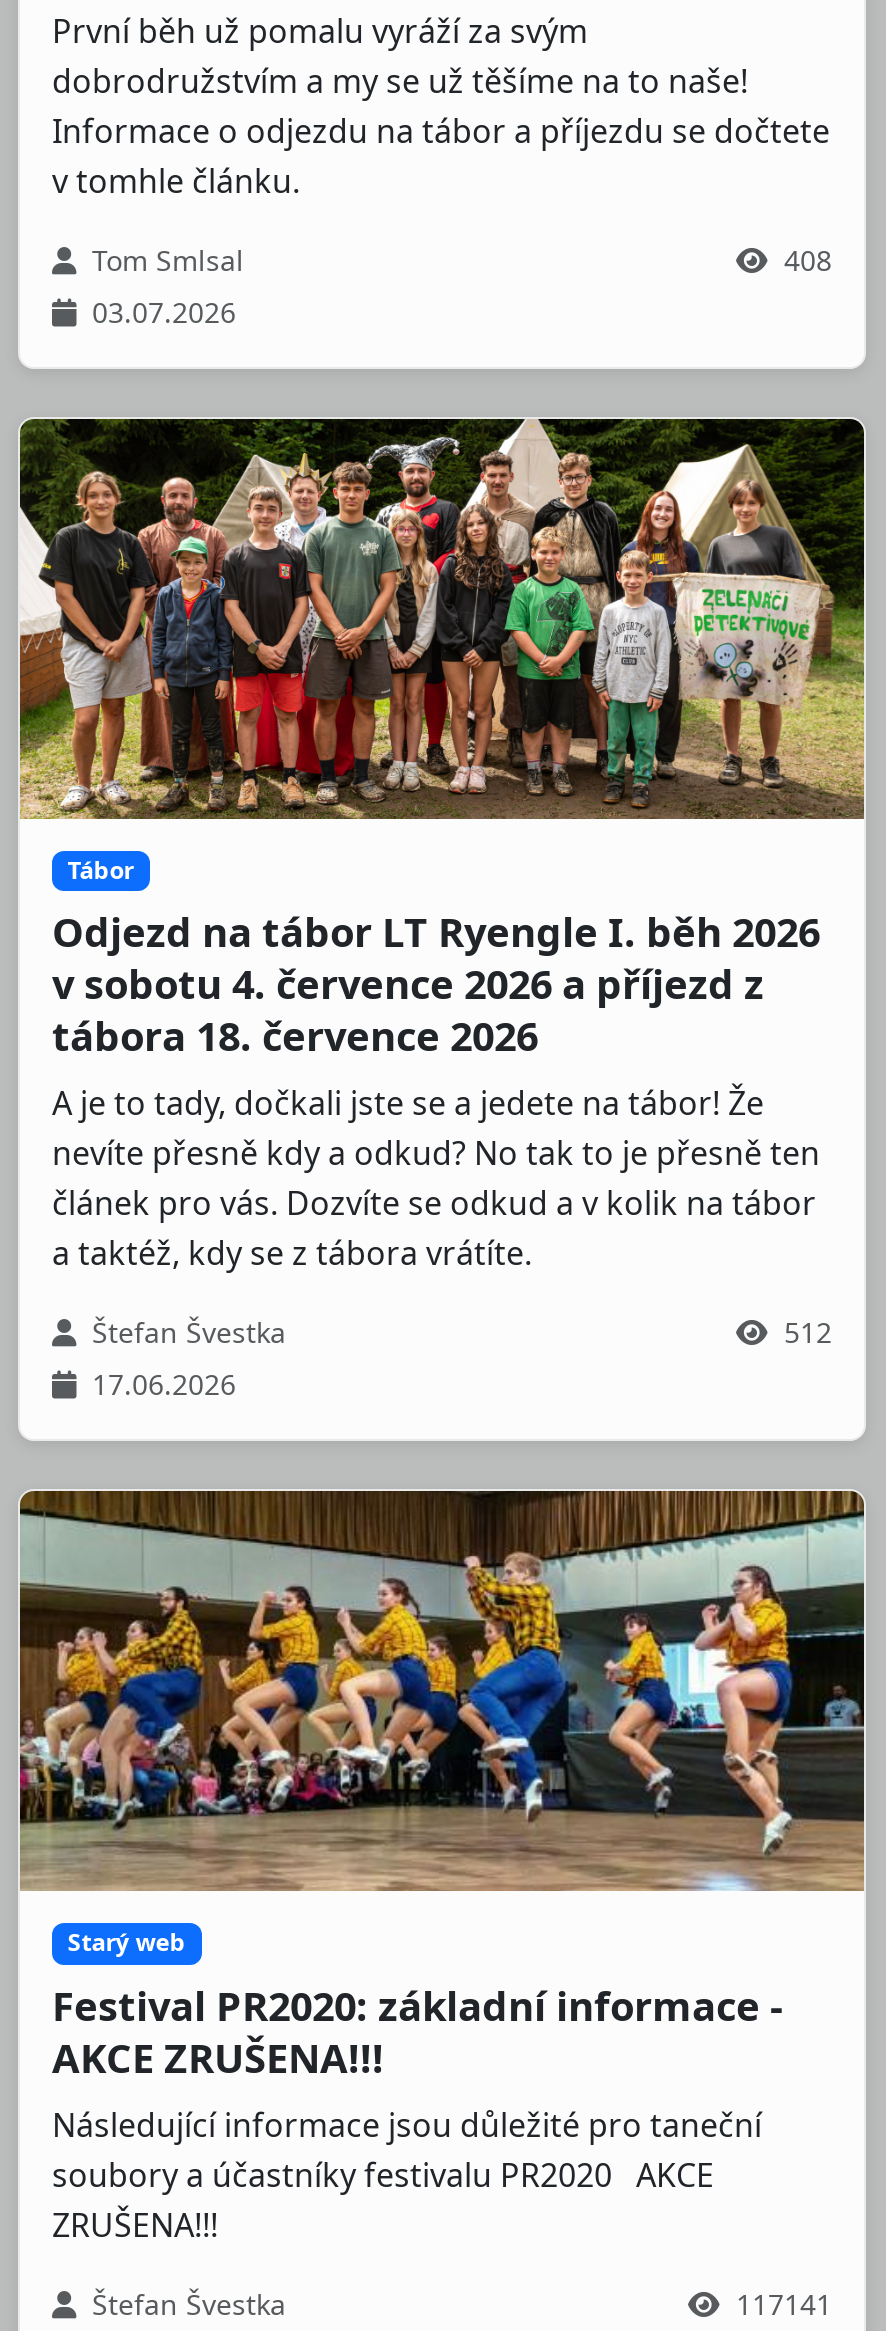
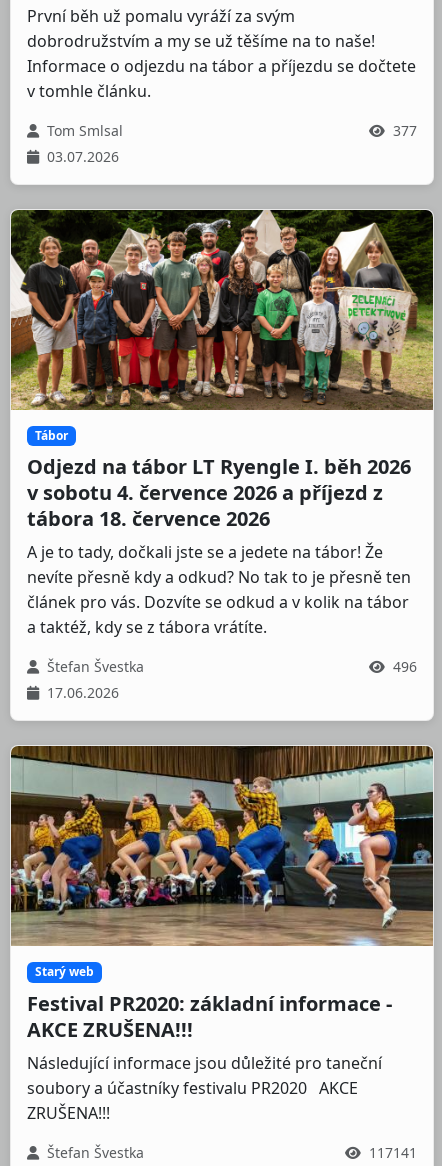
- 408
+ 377

- 512
+ 496
